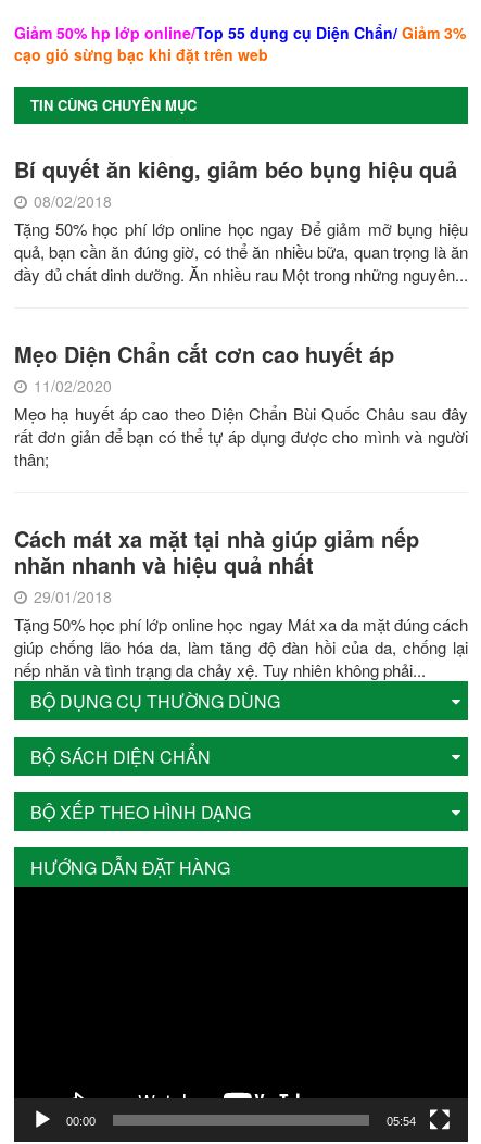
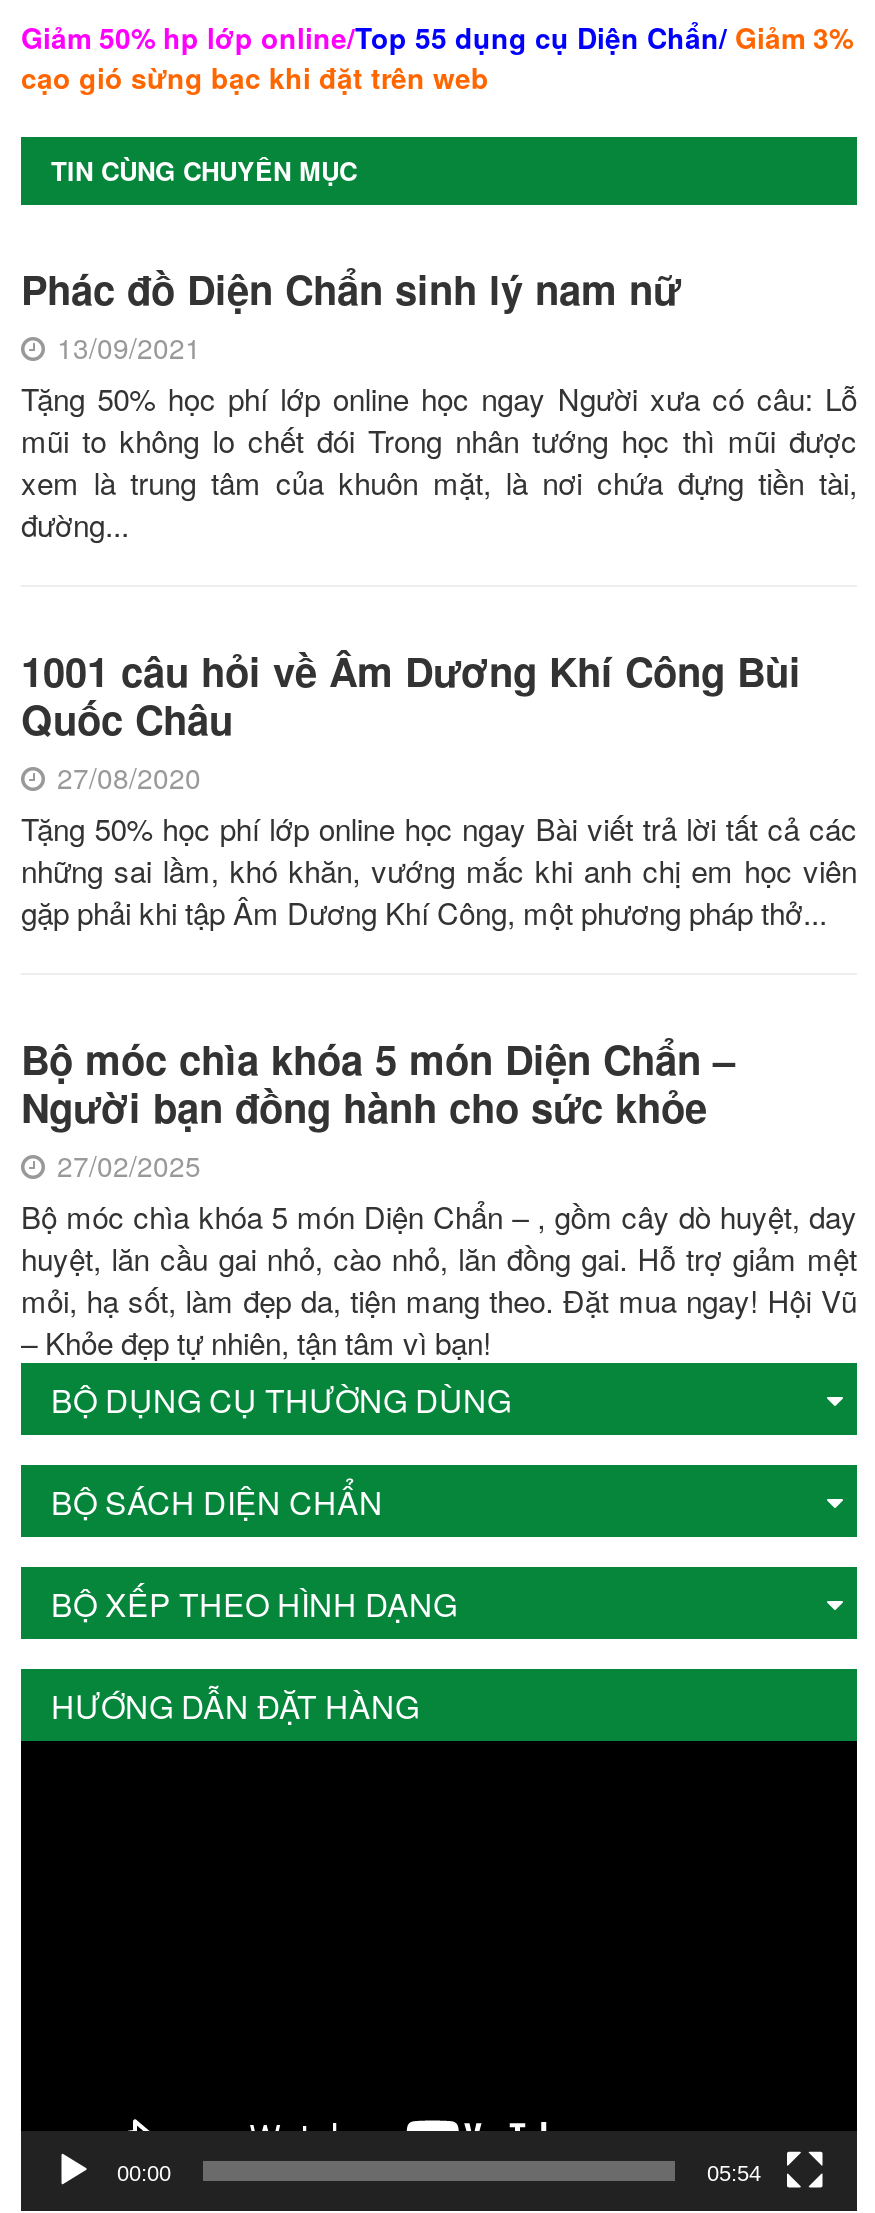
- Bí quyết ăn kiêng, giảm béo bụng hiệu quả
- 08/02/2018
- Tặng 50% học phí lớp online học ngay Để giảm mỡ bụng hiệu
- quả, bạn cần ăn đúng giờ, có thể ăn nhiều bữa, quan trọng là ăn
- đầy đủ chất dinh dưỡng. Ăn nhiều rau Một trong những nguyên...
+ Phác đồ Diện Chẩn sinh lý nam nữ
+ 13/09/2021
+ Tặng 50% học phí lớp online học ngay Người xưa có câu: Lỗ
+ mũi to không lo chết đói Trong nhân tướng học thì mũi được
+ xem là trung tâm của khuôn mặt, là nơi chứa đựng tiền tài,
+ đường...

- Mẹo Diện Chẩn cắt cơn cao huyết áp
- 11/02/2020
- Mẹo hạ huyết áp cao theo Diện Chẩn Bùi Quốc Châu sau đây
- rất đơn giản để bạn có thể tự áp dụng được cho mình và người
- thân;
+ 1001 câu hỏi về Âm Dương Khí Công Bùi
+ Quốc Châu
+ 27/08/2020
+ Tặng 50% học phí lớp online học ngay Bài viết trả lời tất cả các
+ những sai lầm, khó khăn, vướng mắc khi anh chị em học viên
+ gặp phải khi tập Âm Dương Khí Công, một phương pháp thở...

- Cách mát xa mặt tại nhà giúp giảm nếp
- nhăn nhanh và hiệu quả nhất
- 29/01/2018
- Tặng 50% học phí lớp online học ngay Mát xa da mặt đúng cách
- giúp chống lão hóa da, làm tăng độ đàn hồi của da, chống lại
- nếp nhăn và tình trạng da chảy xệ. Tuy nhiên không phải...
+ Bộ móc chìa khóa 5 món Diện Chẩn –
+ Người bạn đồng hành cho sức khỏe
+ 27/02/2025
+ Bộ móc chìa khóa 5 món Diện Chẩn – , gồm cây dò huyệt, day
+ huyệt, lăn cầu gai nhỏ, cào nhỏ, lăn đồng gai. Hỗ trợ giảm mệt
+ mỏi, hạ sốt, làm đẹp da, tiện mang theo. Đặt mua ngay! Hội Vũ
+ – Khỏe đẹp tự nhiên, tận tâm vì bạn!
